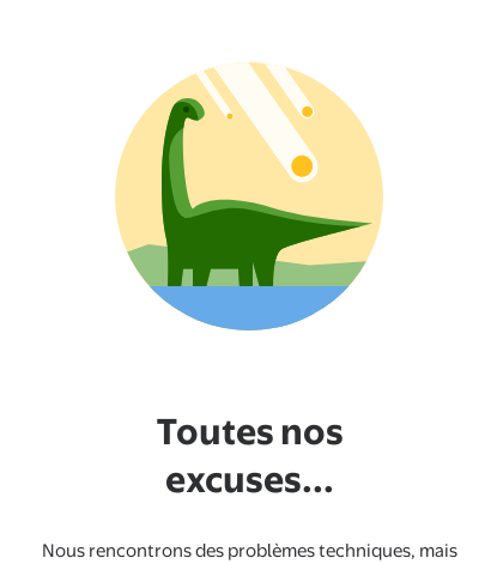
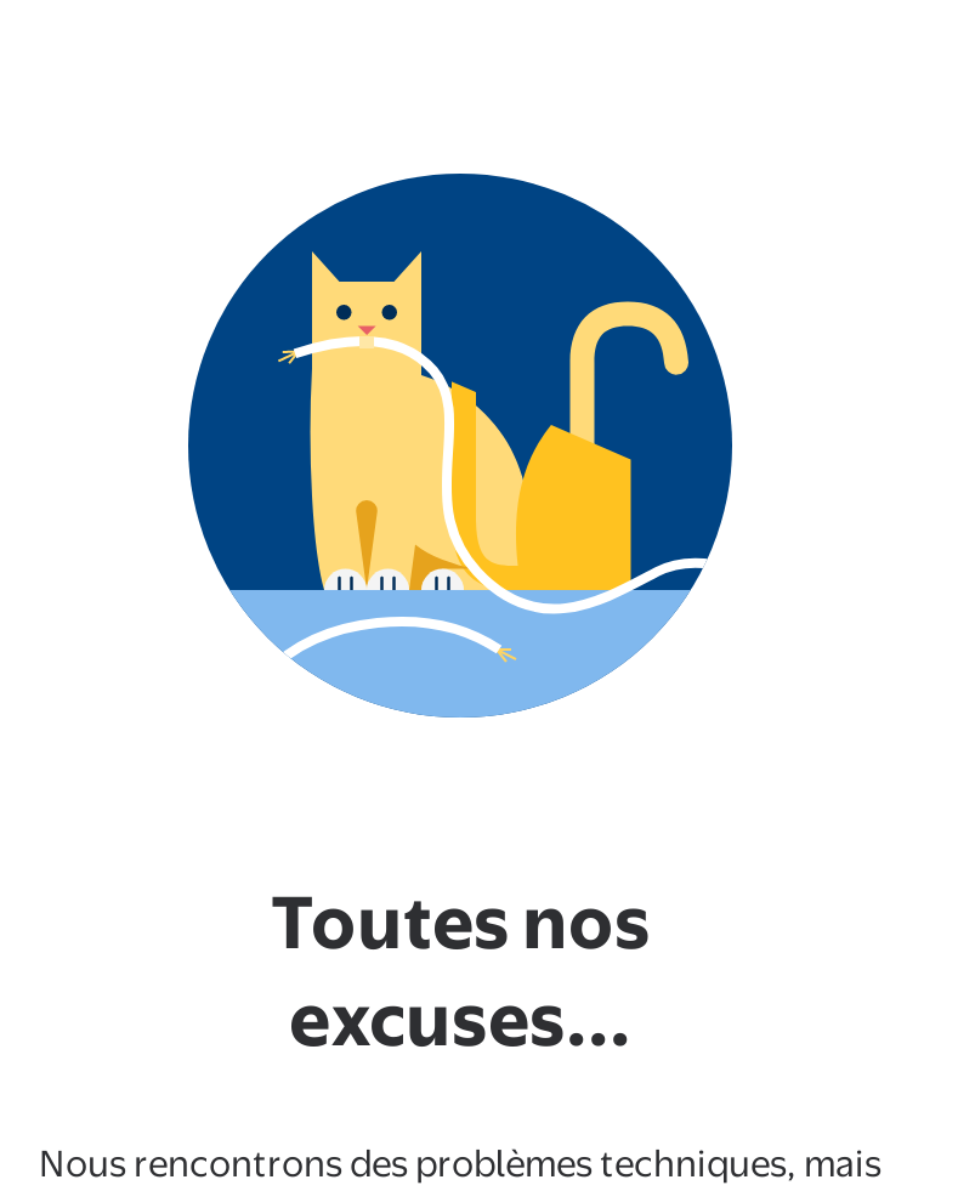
- [image]
+ [image]
